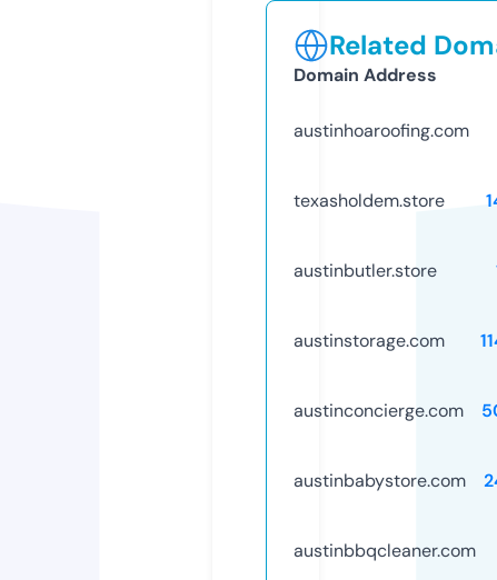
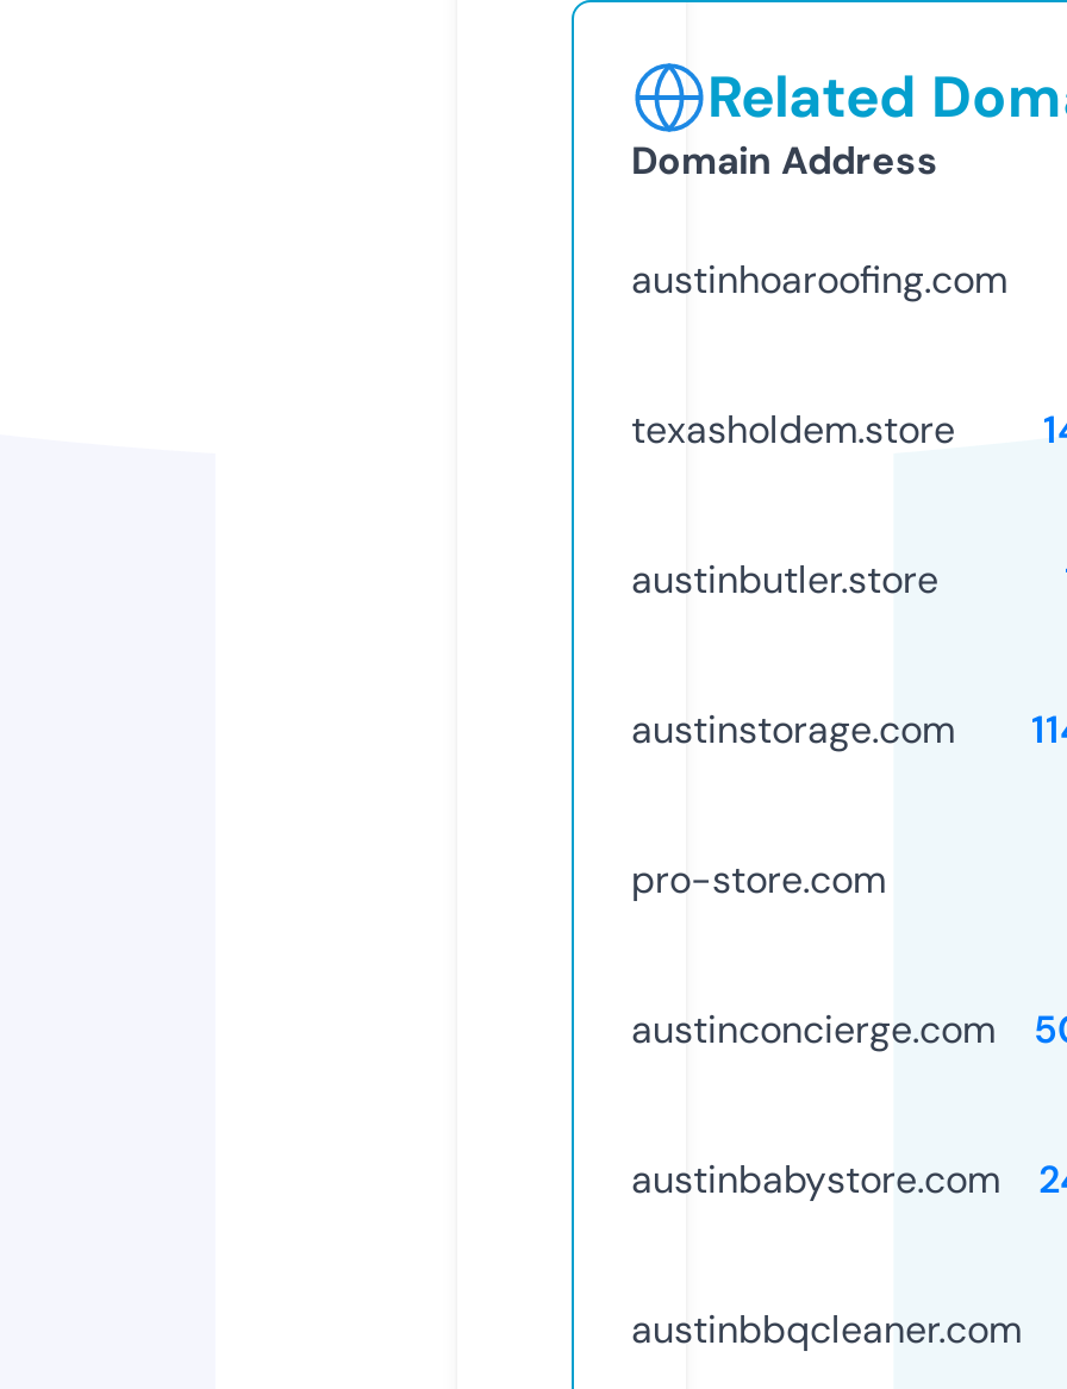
+ pro-store.com
